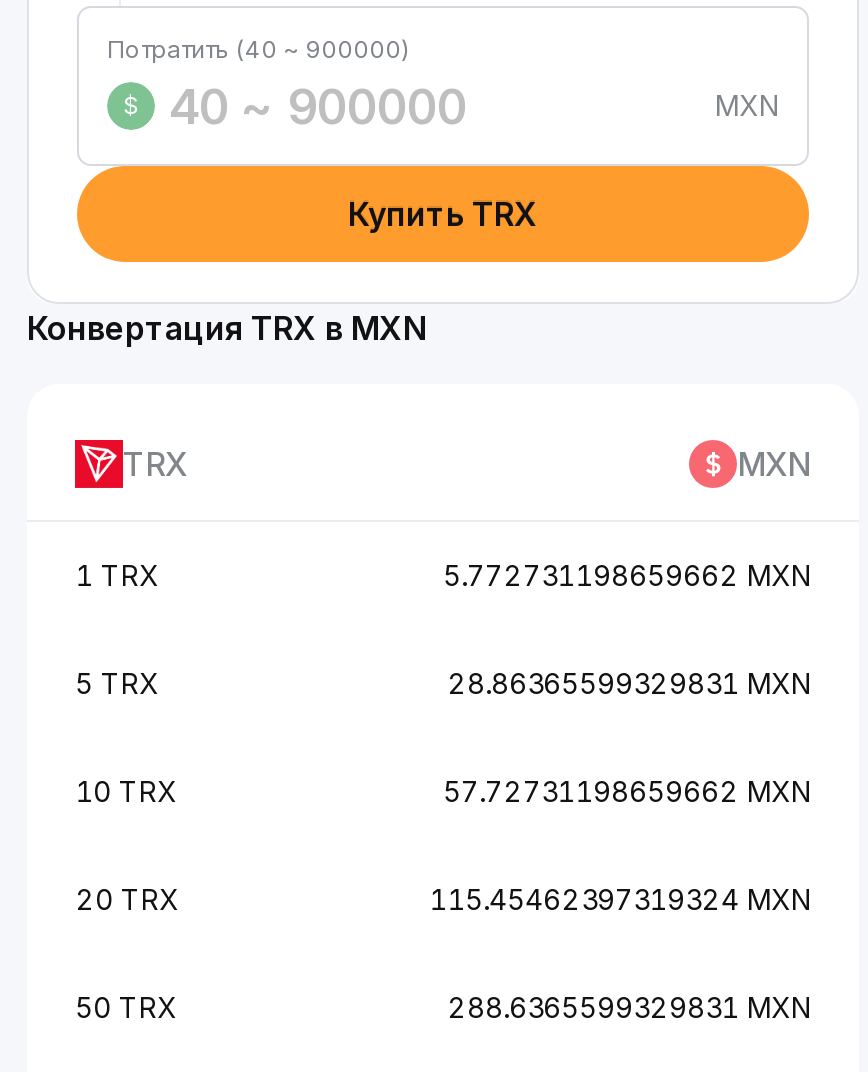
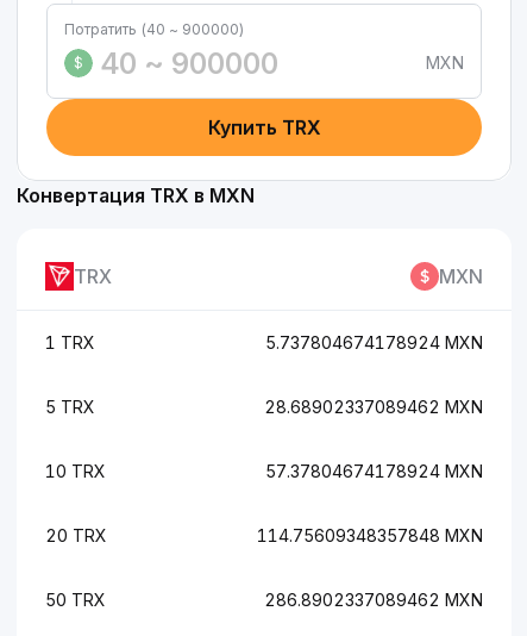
- 5.772731198659662 MXN
+ 5.737804674178924 MXN

- 28.86365599329831 MXN
+ 28.68902337089462 MXN

- 57.72731198659662 MXN
+ 57.37804674178924 MXN

- 115.45462397319324 MXN
+ 114.75609348357848 MXN

- 288.6365599329831 MXN
+ 286.8902337089462 MXN
